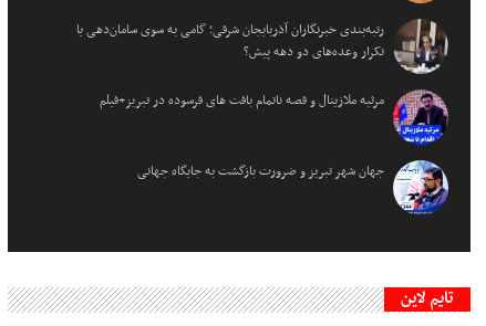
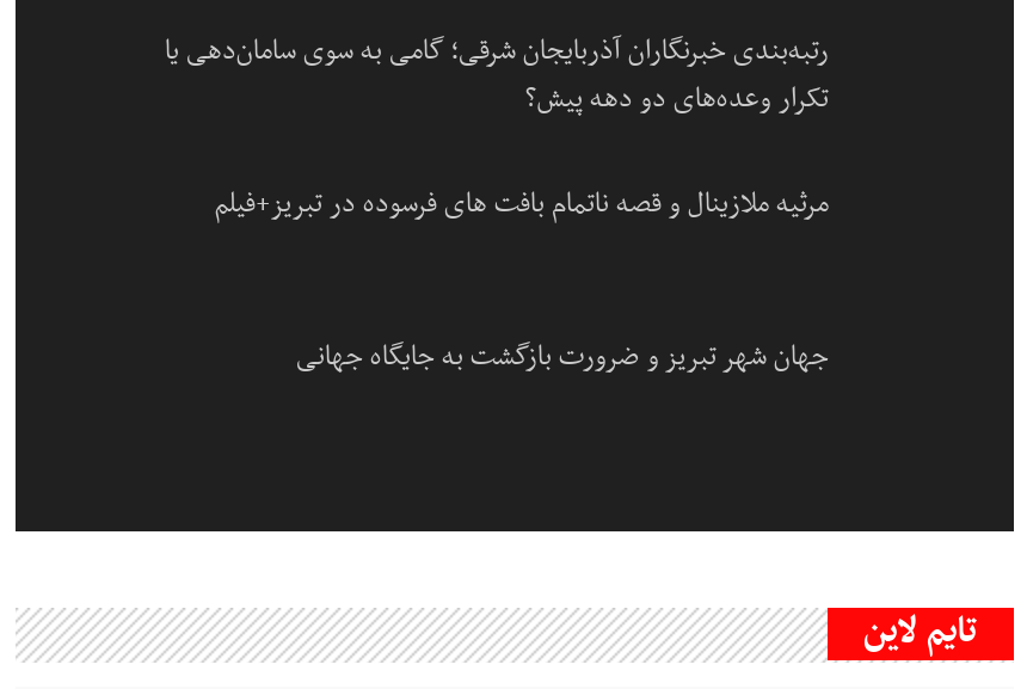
- [image]

- [image]

- [image]
